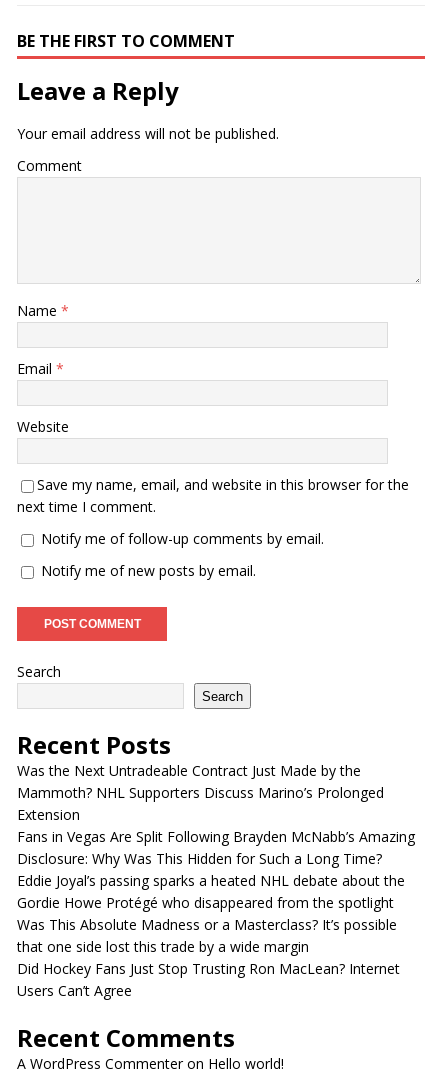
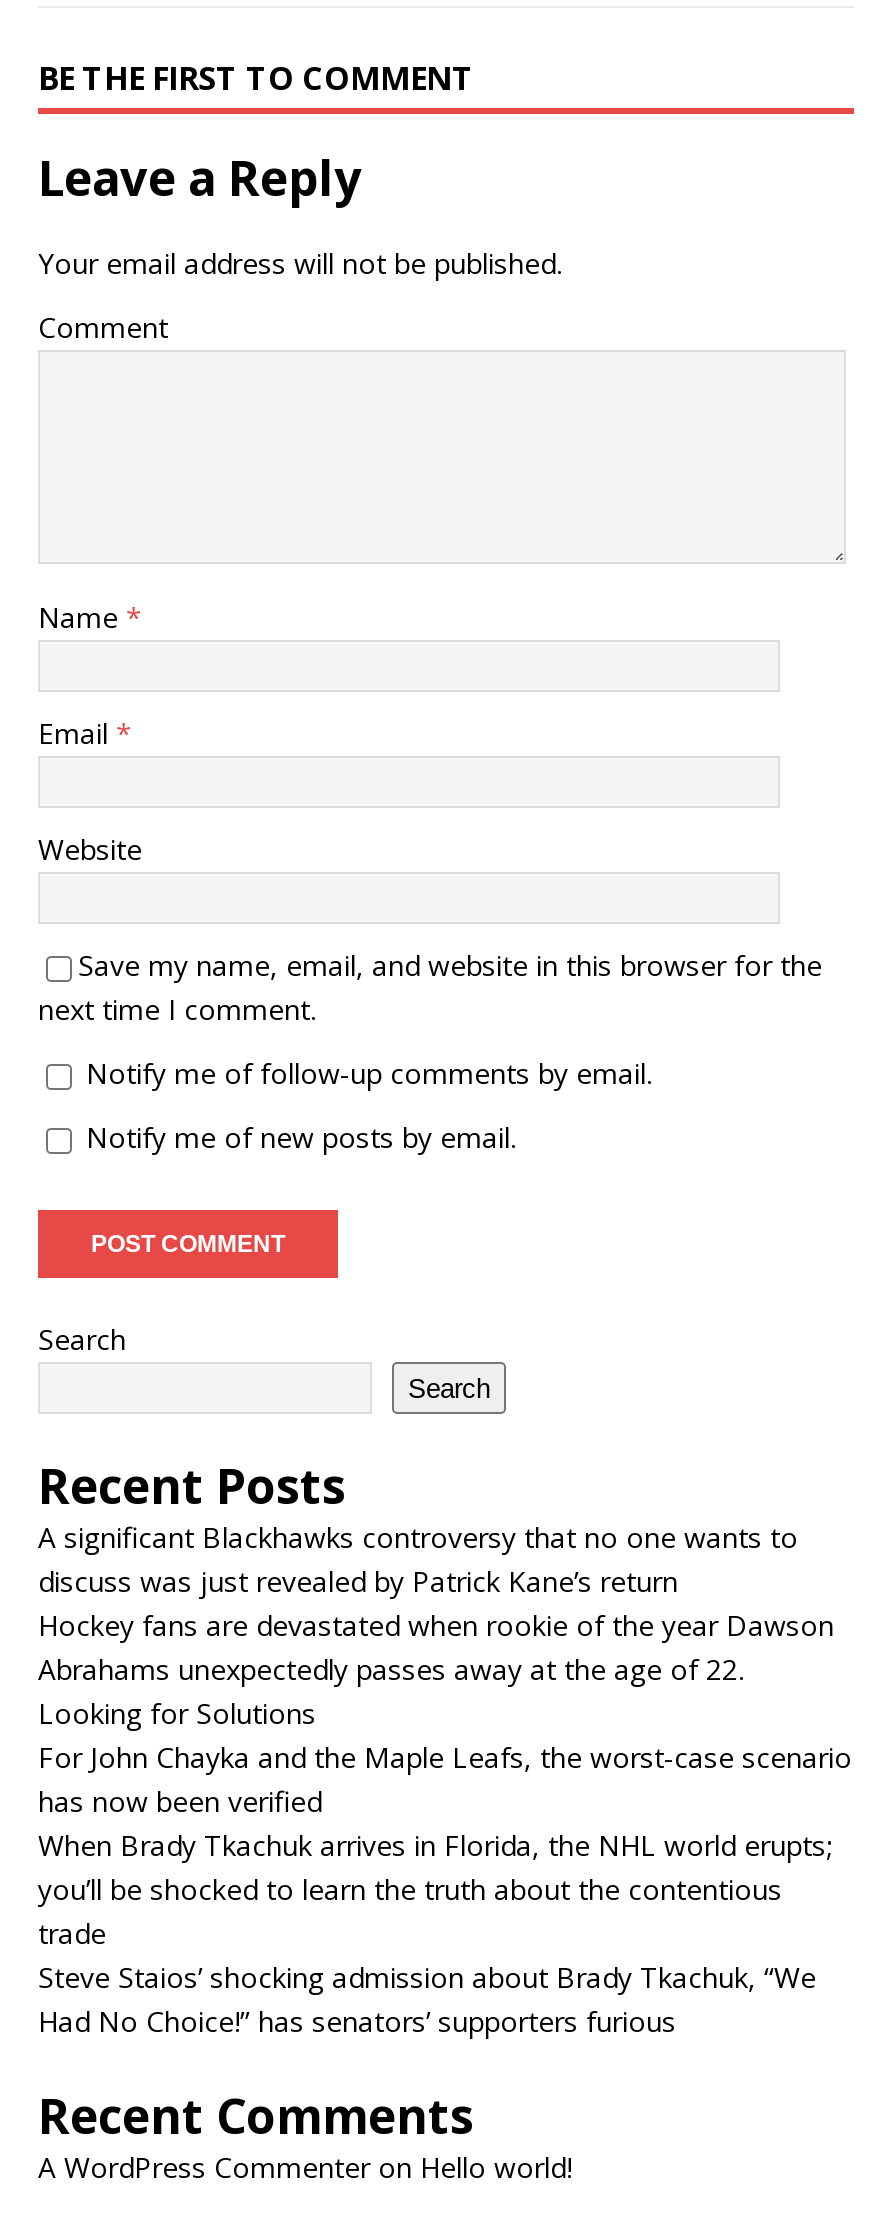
- Was the Next Untradeable Contract Just Made by the
- Mammoth? NHL Supporters Discuss Marino’s Prolonged
- Extension
- Fans in Vegas Are Split Following Brayden McNabb’s Amazing
- Disclosure: Why Was This Hidden for Such a Long Time?
- Eddie Joyal’s passing sparks a heated NHL debate about the
- Gordie Howe Protégé who disappeared from the spotlight
- Was This Absolute Madness or a Masterclass? It’s possible
- that one side lost this trade by a wide margin
- Did Hockey Fans Just Stop Trusting Ron MacLean? Internet
- Users Can’t Agree
+ A significant Blackhawks controversy that no one wants to
+ discuss was just revealed by Patrick Kane’s return
+ Hockey fans are devastated when rookie of the year Dawson
+ Abrahams unexpectedly passes away at the age of 22.
+ Looking for Solutions
+ For John Chayka and the Maple Leafs, the worst-case scenario
+ has now been verified
+ When Brady Tkachuk arrives in Florida, the NHL world erupts;
+ you’ll be shocked to learn the truth about the contentious
+ trade
+ Steve Staios’ shocking admission about Brady Tkachuk, “We
+ Had No Choice!” has senators’ supporters furious
